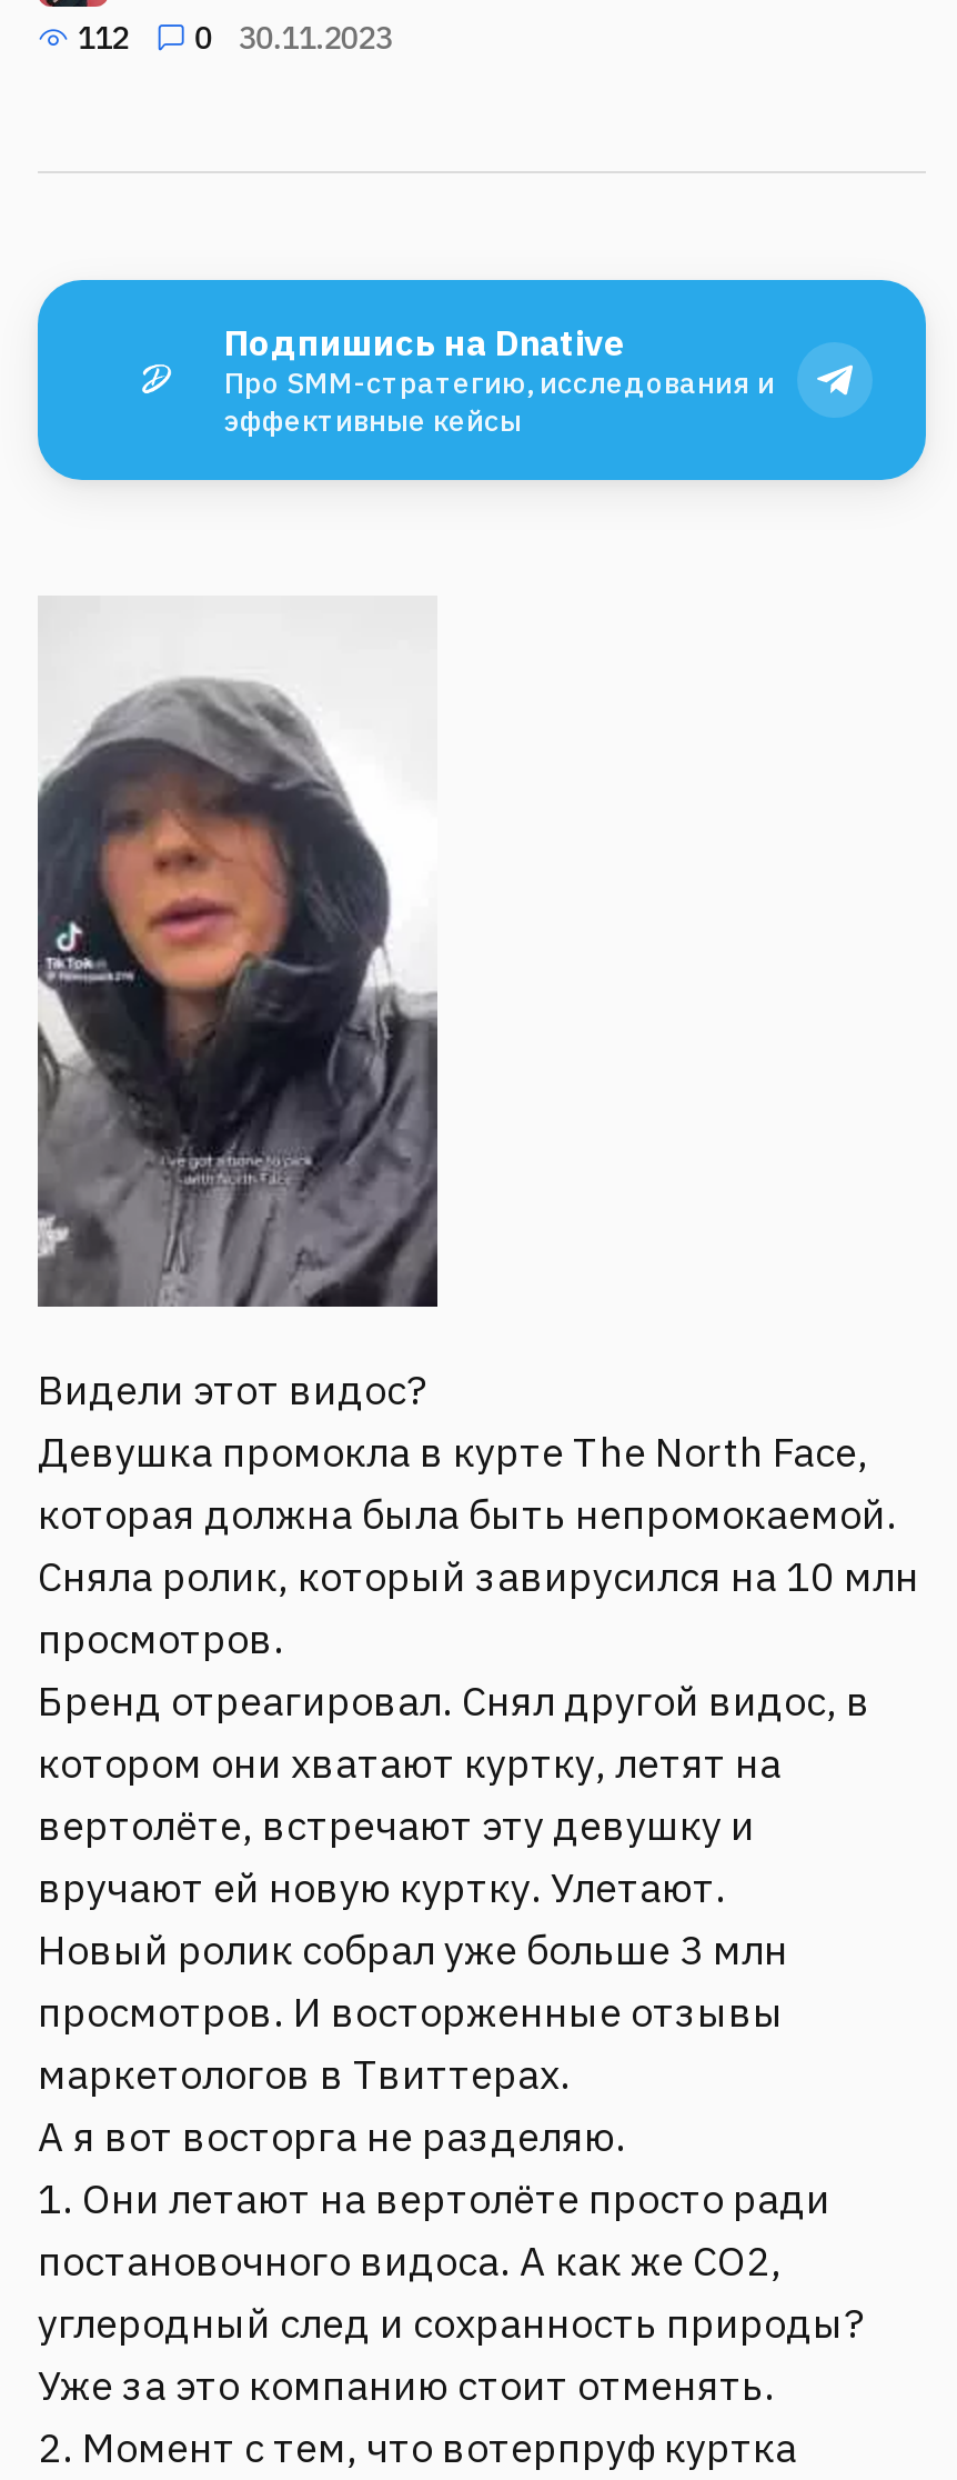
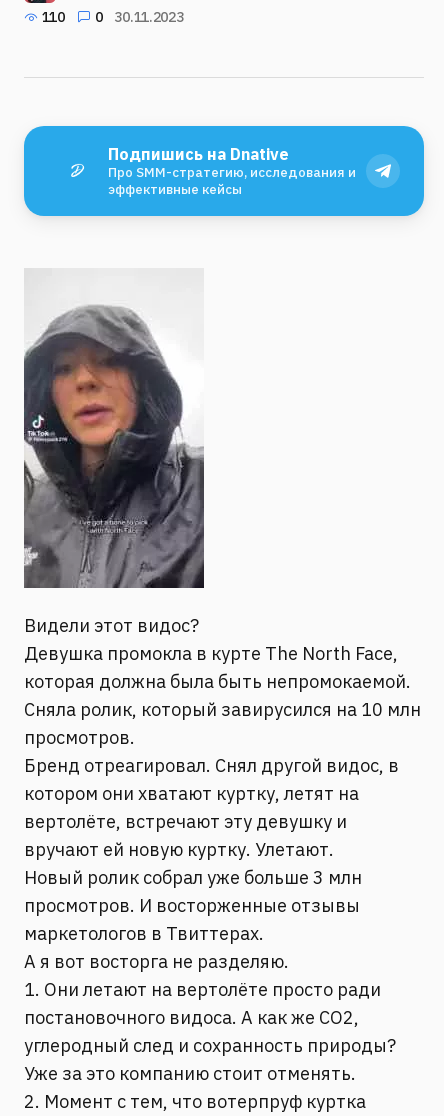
- 112 0 30.11.2023
+ 110 0 30.11.2023
